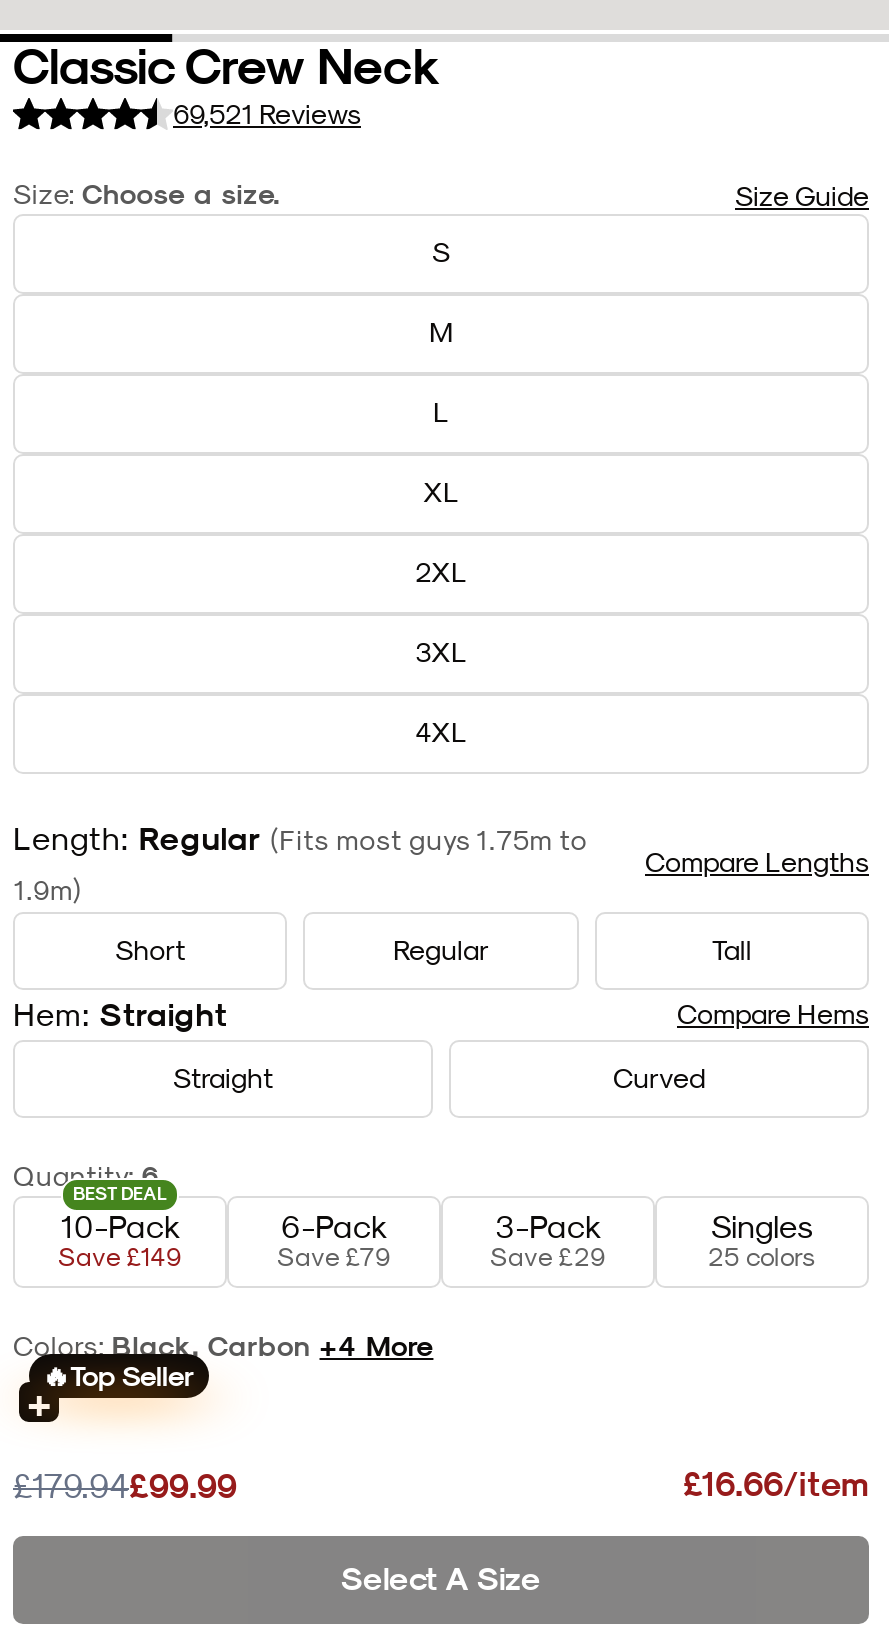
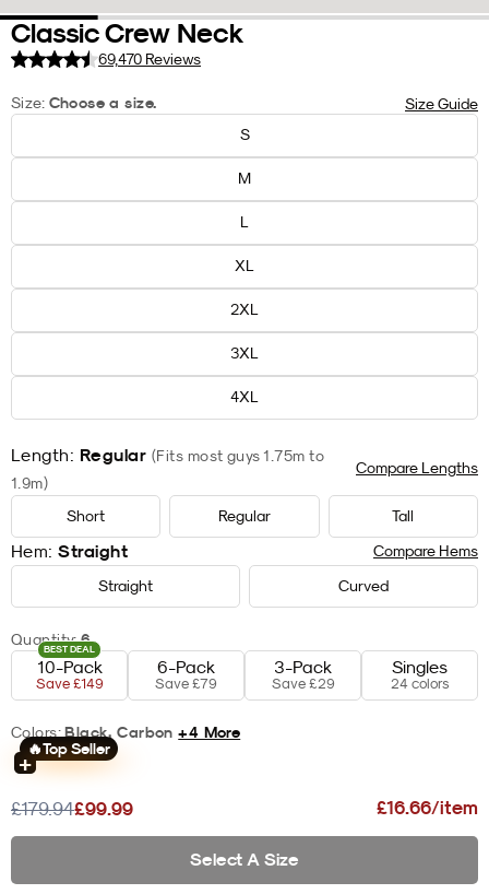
- 69,521 Reviews
+ 69,470 Reviews

- 25 colors
+ 24 colors
